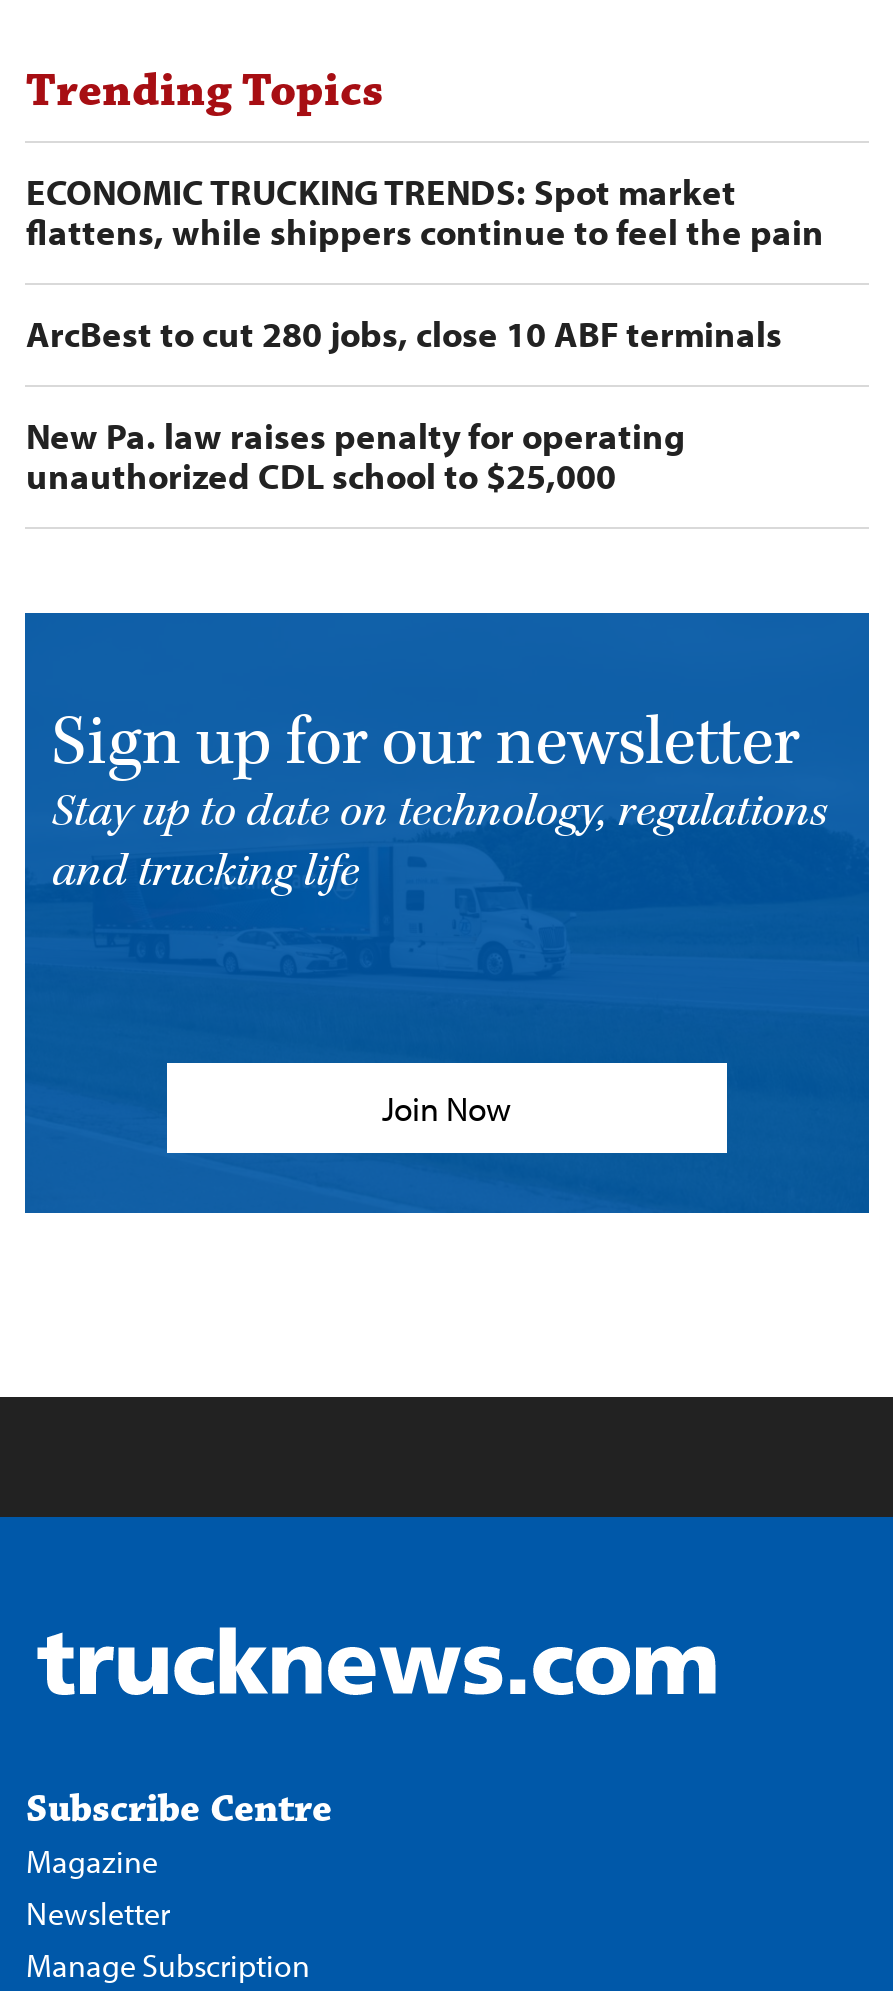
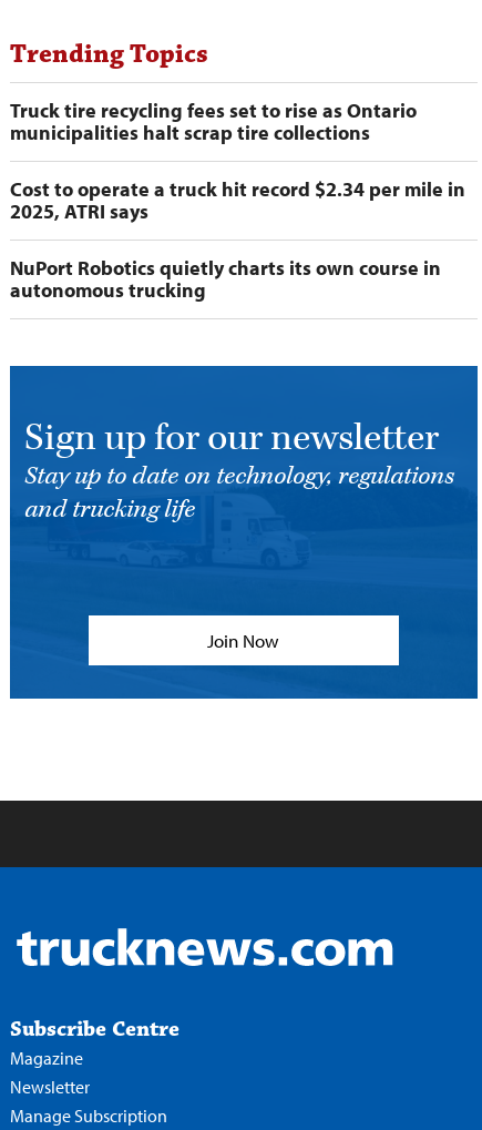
- ECONOMIC TRUCKING TRENDS: Spot market
- flattens, while shippers continue to feel the pain
+ Truck tire recycling fees set to rise as Ontario
+ municipalities halt scrap tire collections

- ArcBest to cut 280 jobs, close 10 ABF terminals
+ Cost to operate a truck hit record $2.34 per mile in
+ 2025, ATRI says

- New Pa. law raises penalty for operating
- unauthorized CDL school to $25,000
+ NuPort Robotics quietly charts its own course in
+ autonomous trucking
